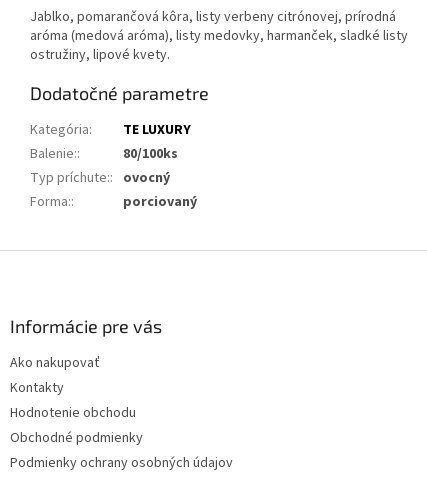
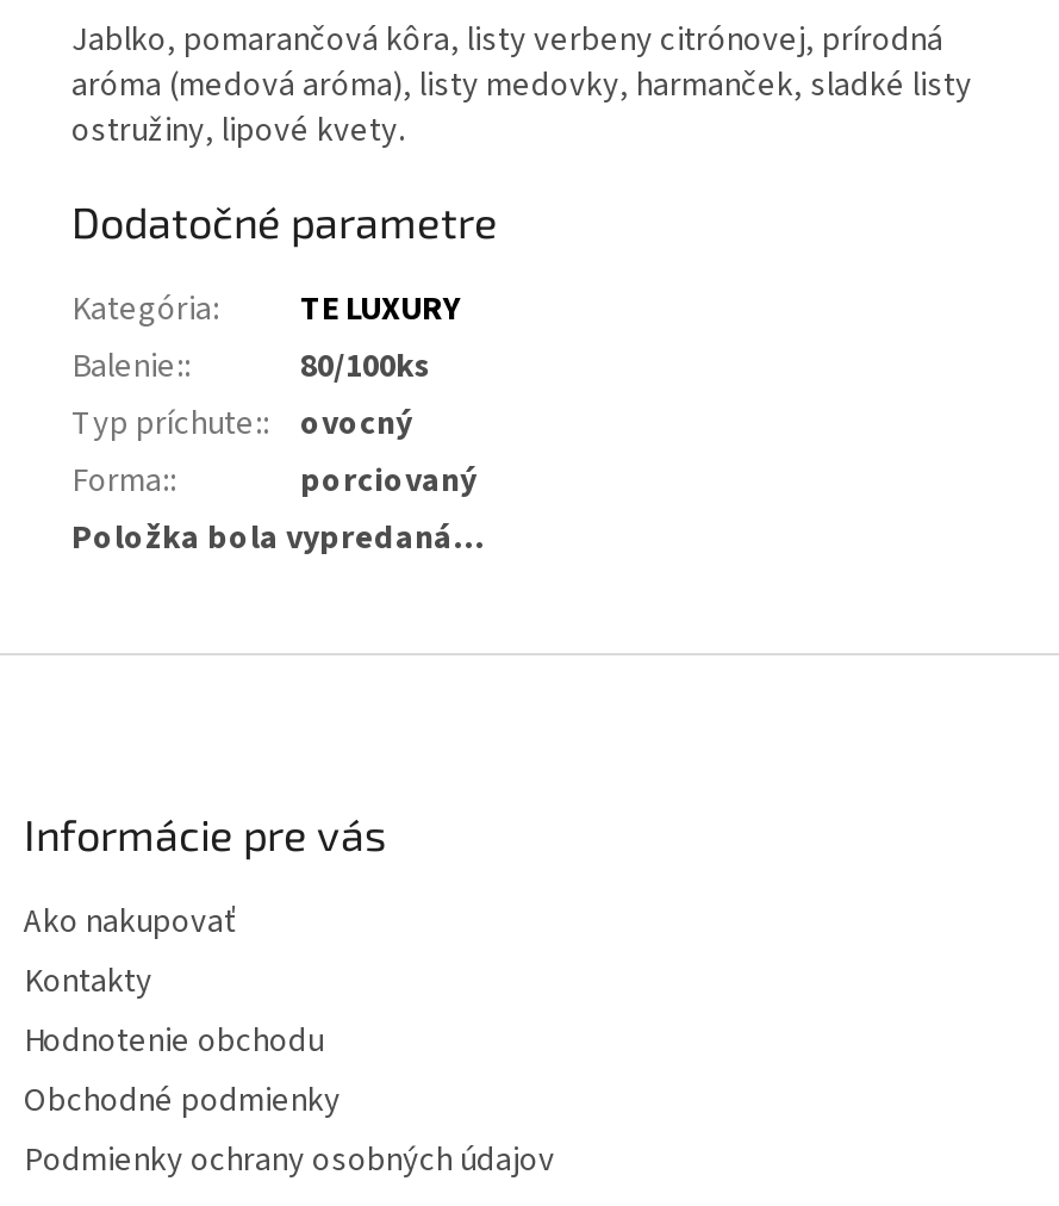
+ Položka bola vypredaná…
